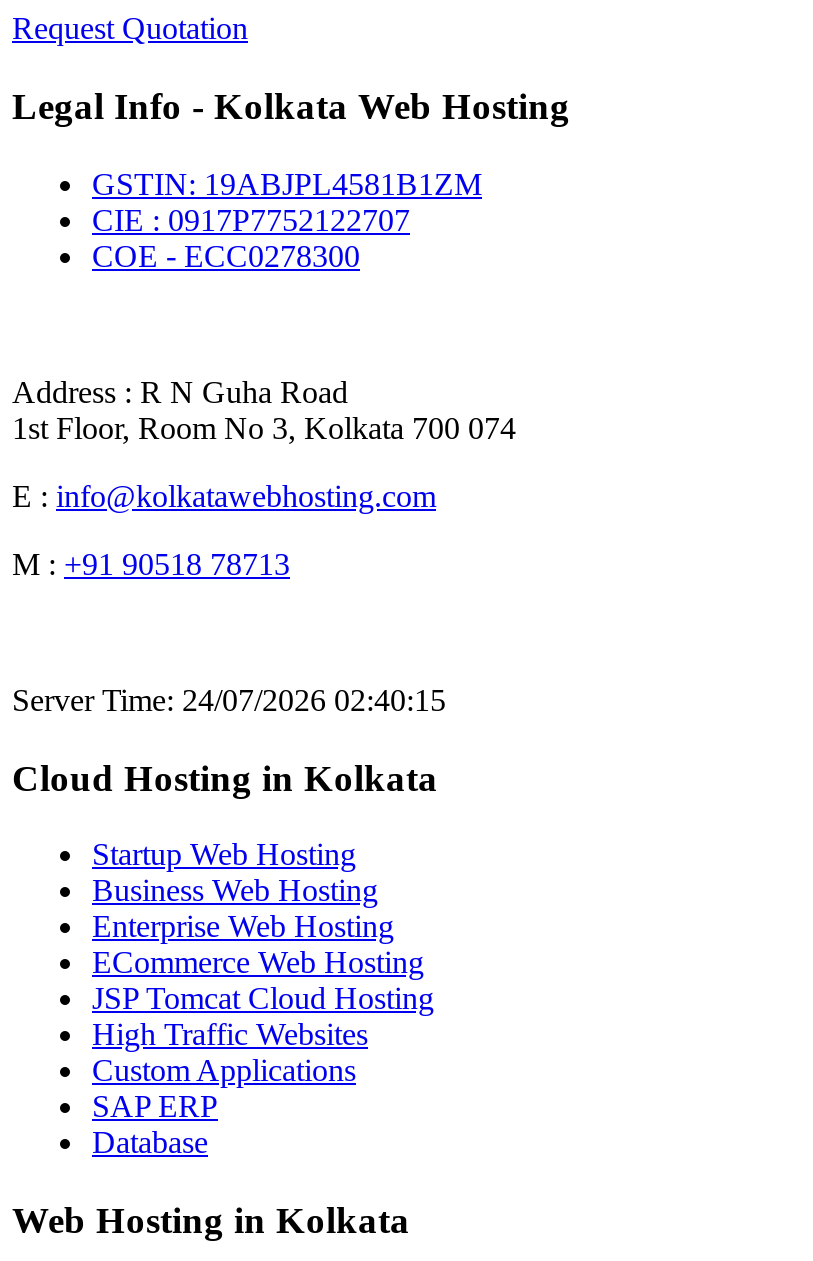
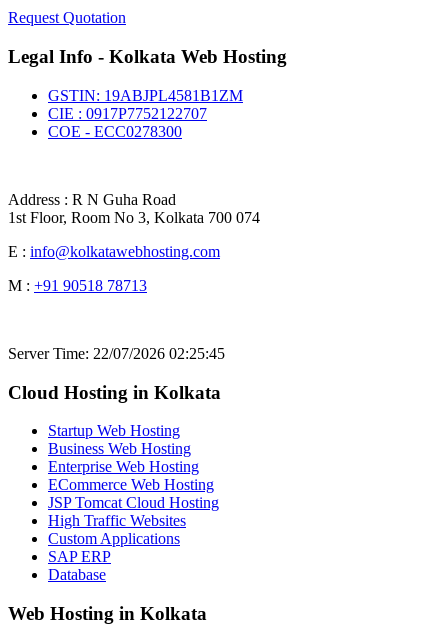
- Server Time: 24/07/2026 02:40:15
+ Server Time: 22/07/2026 02:25:45
